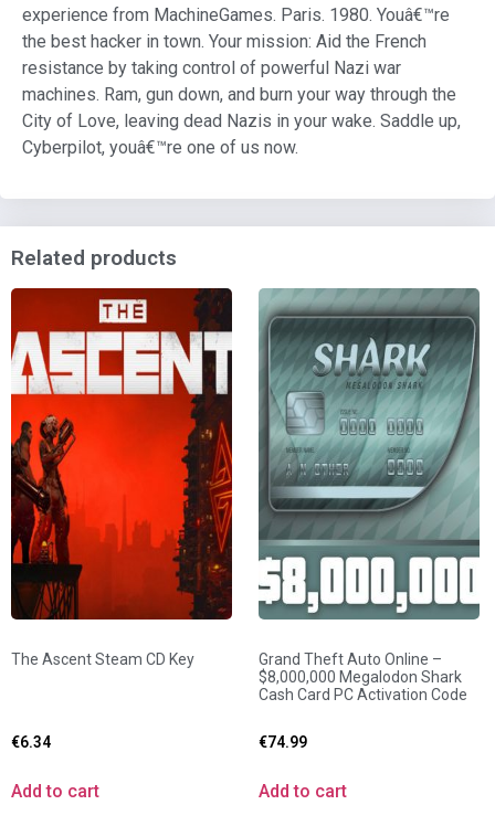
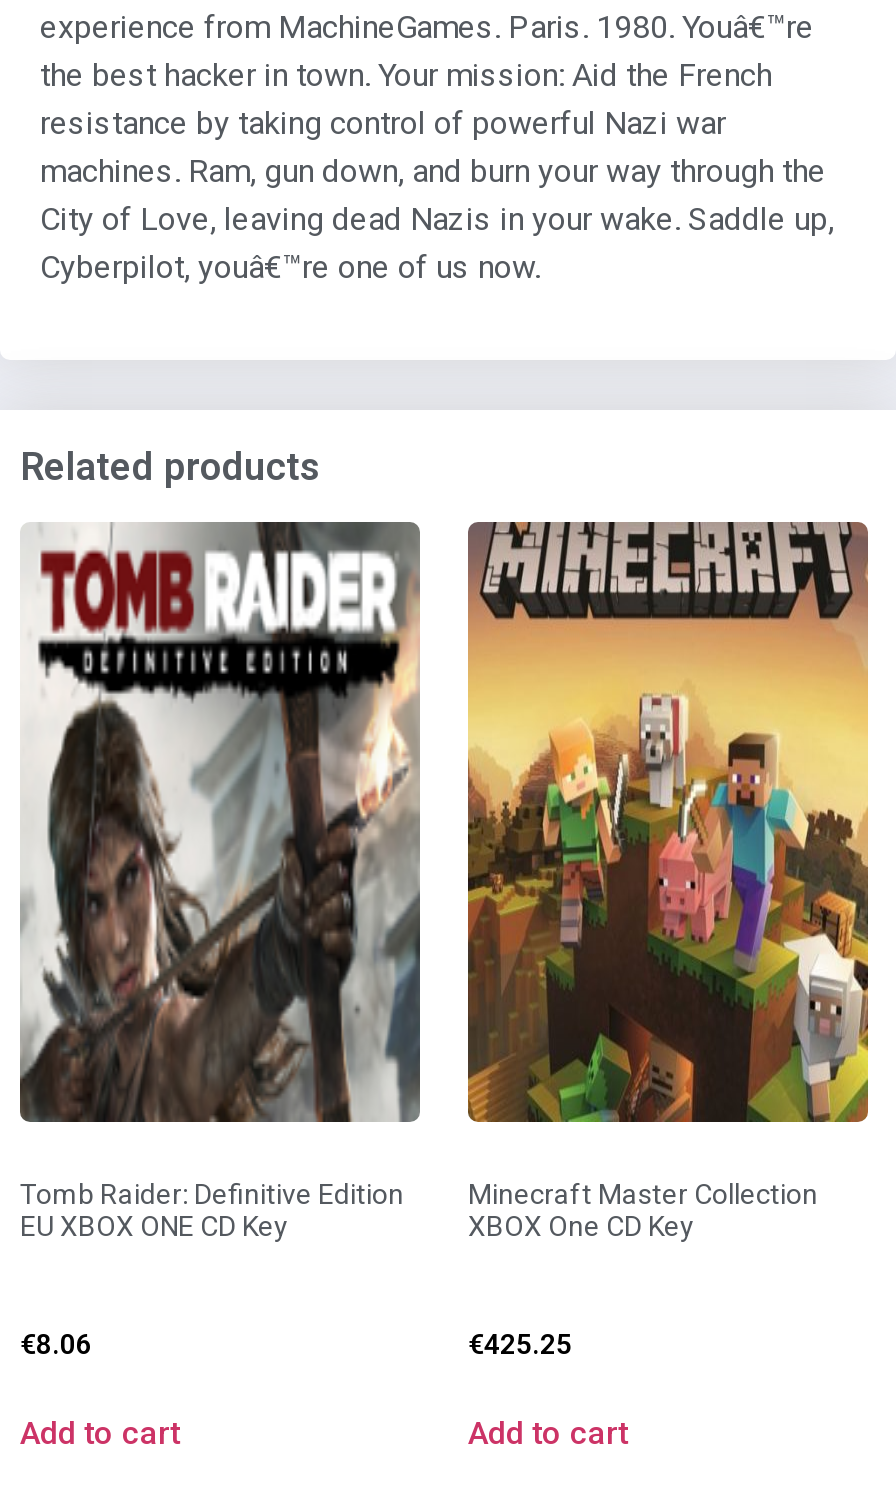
- [image]
- The Ascent Steam CD Key
+ [image]
+ Tomb Raider: Definitive Edition
+ EU XBOX ONE CD Key

- [image]
- Grand Theft Auto Online –
- $8,000,000 Megalodon Shark
- Cash Card PC Activation Code
+ [image]
+ Minecraft Master Collection
+ XBOX One CD Key

- €6.34
+ €8.06

- €74.99
+ €425.25
